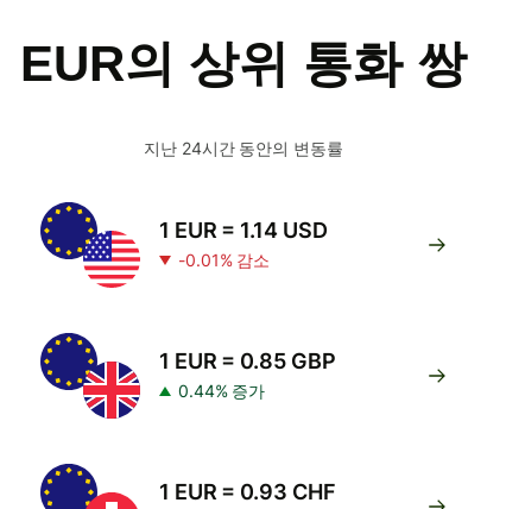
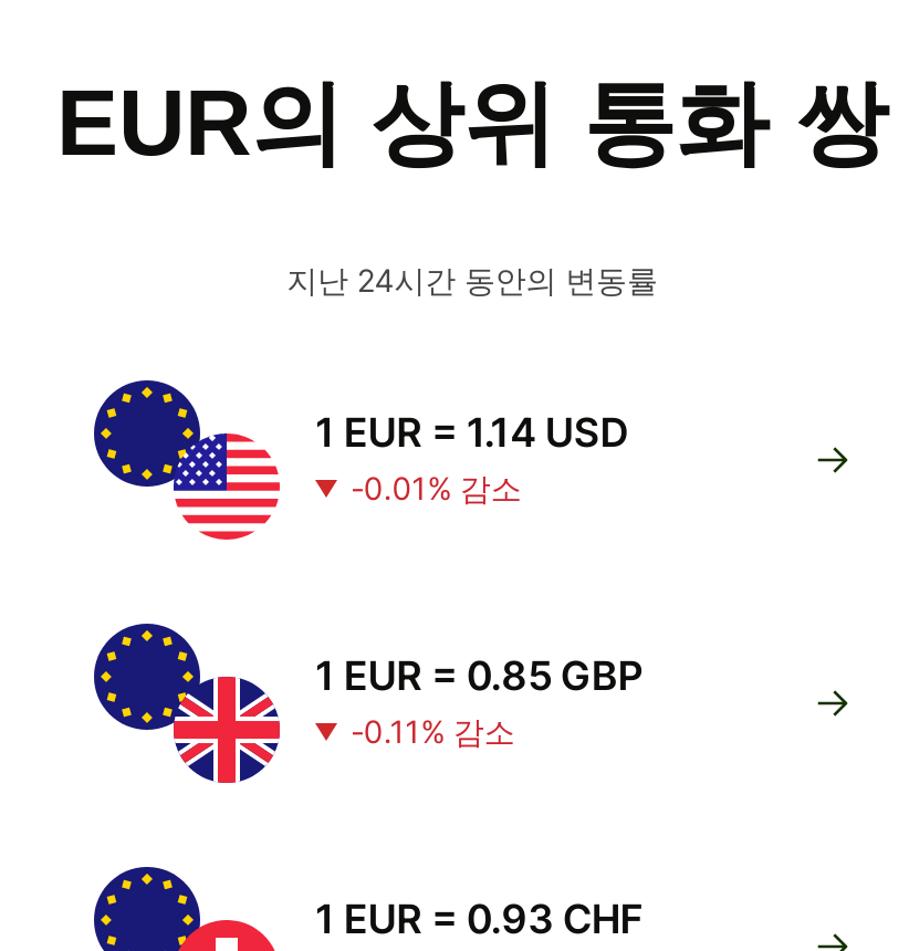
- 0.44% 증가
+ -0.11% 감소
